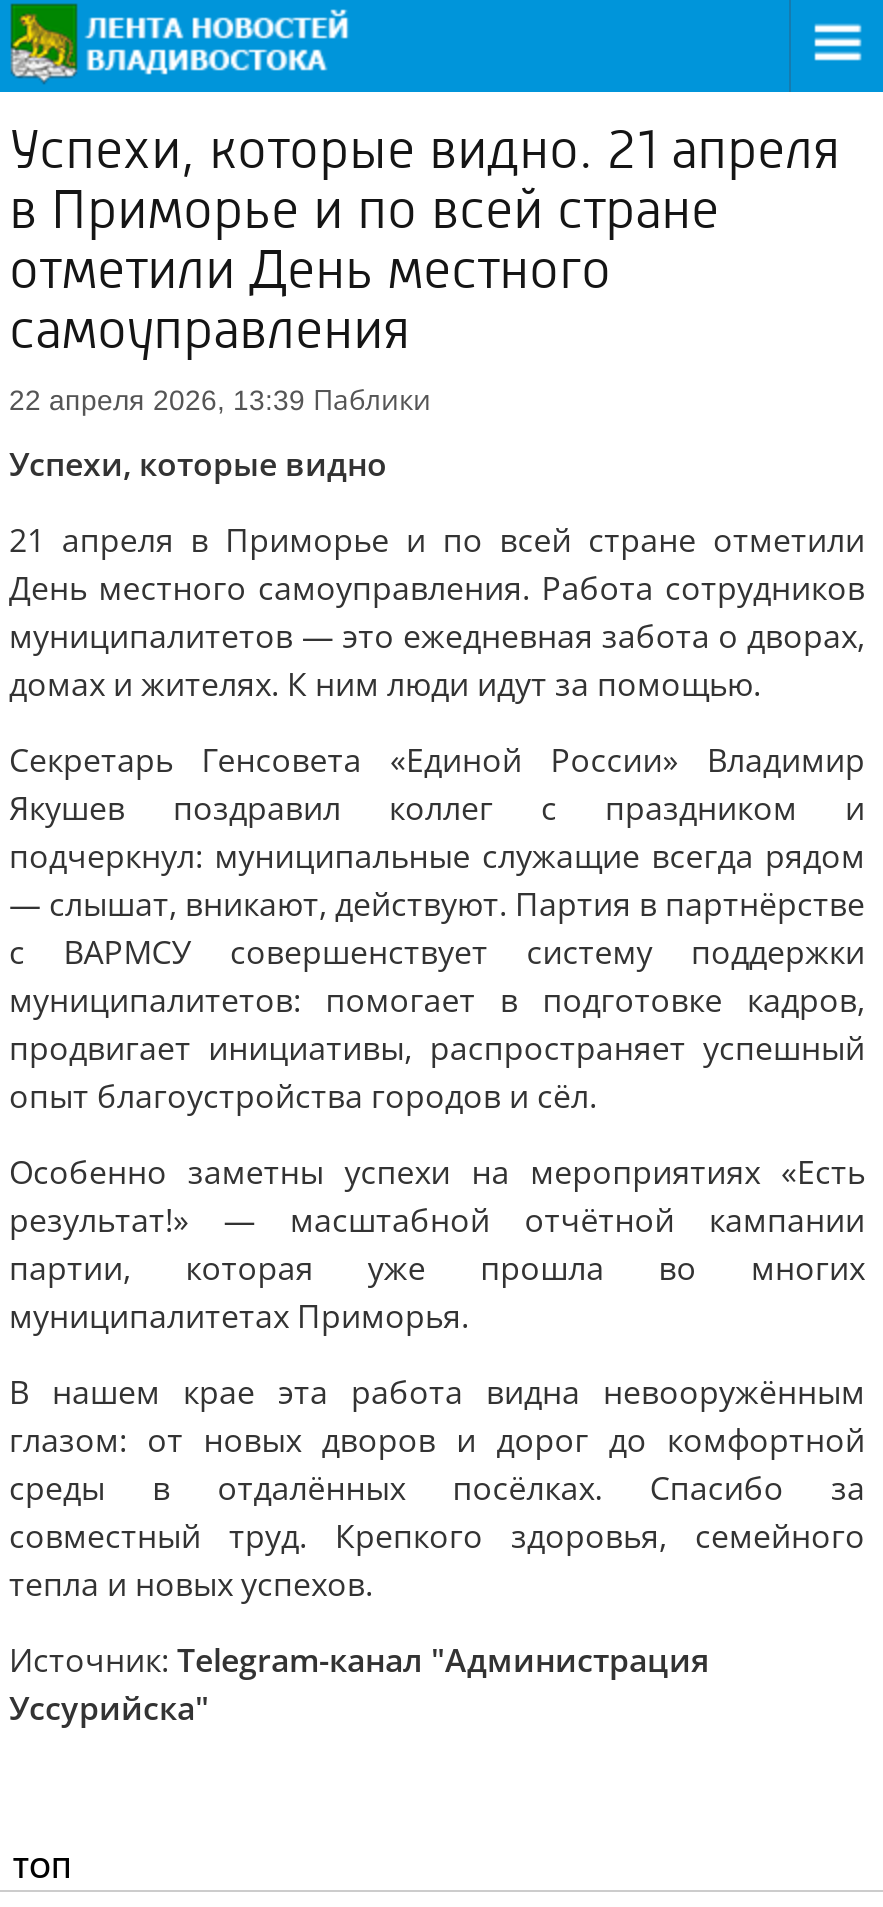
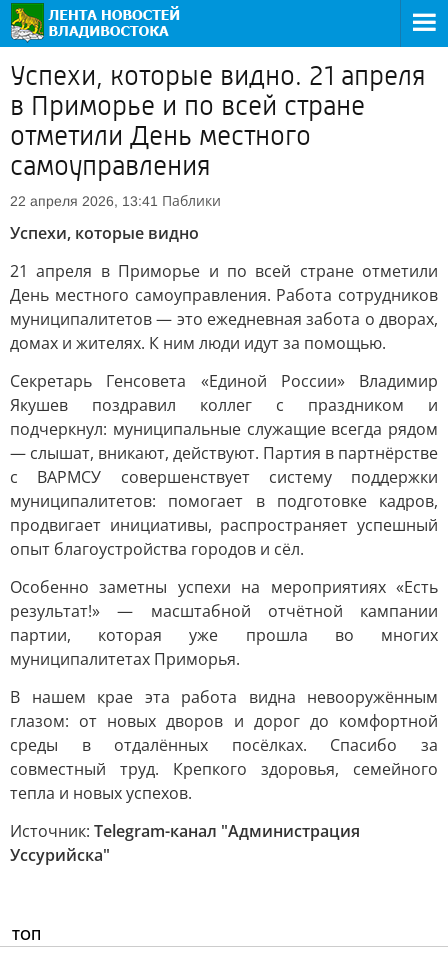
- 22 апреля 2026, 13:39 Паблики
+ 22 апреля 2026, 13:41 Паблики
